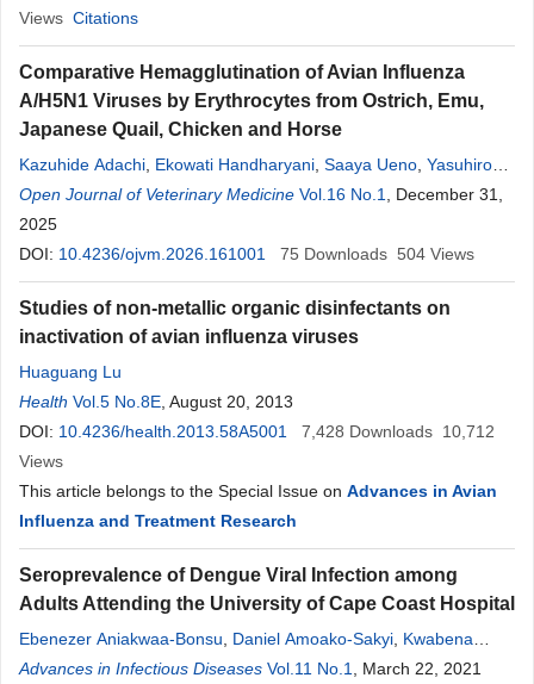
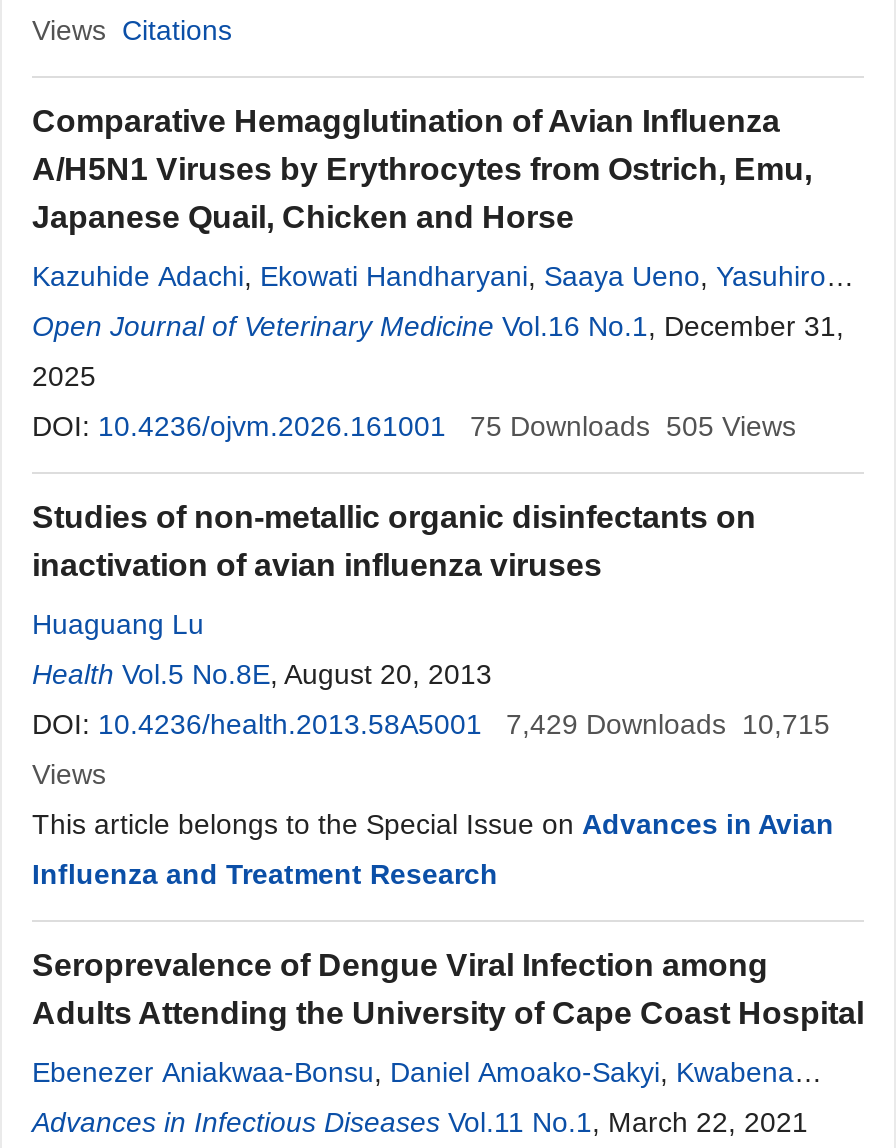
- 75 Downloads 504 Views
+ 75 Downloads 505 Views

- DOI: 10.4236/health.2013.58A5001 7,428 Downloads 10,712
+ DOI: 10.4236/health.2013.58A5001 7,429 Downloads 10,715
